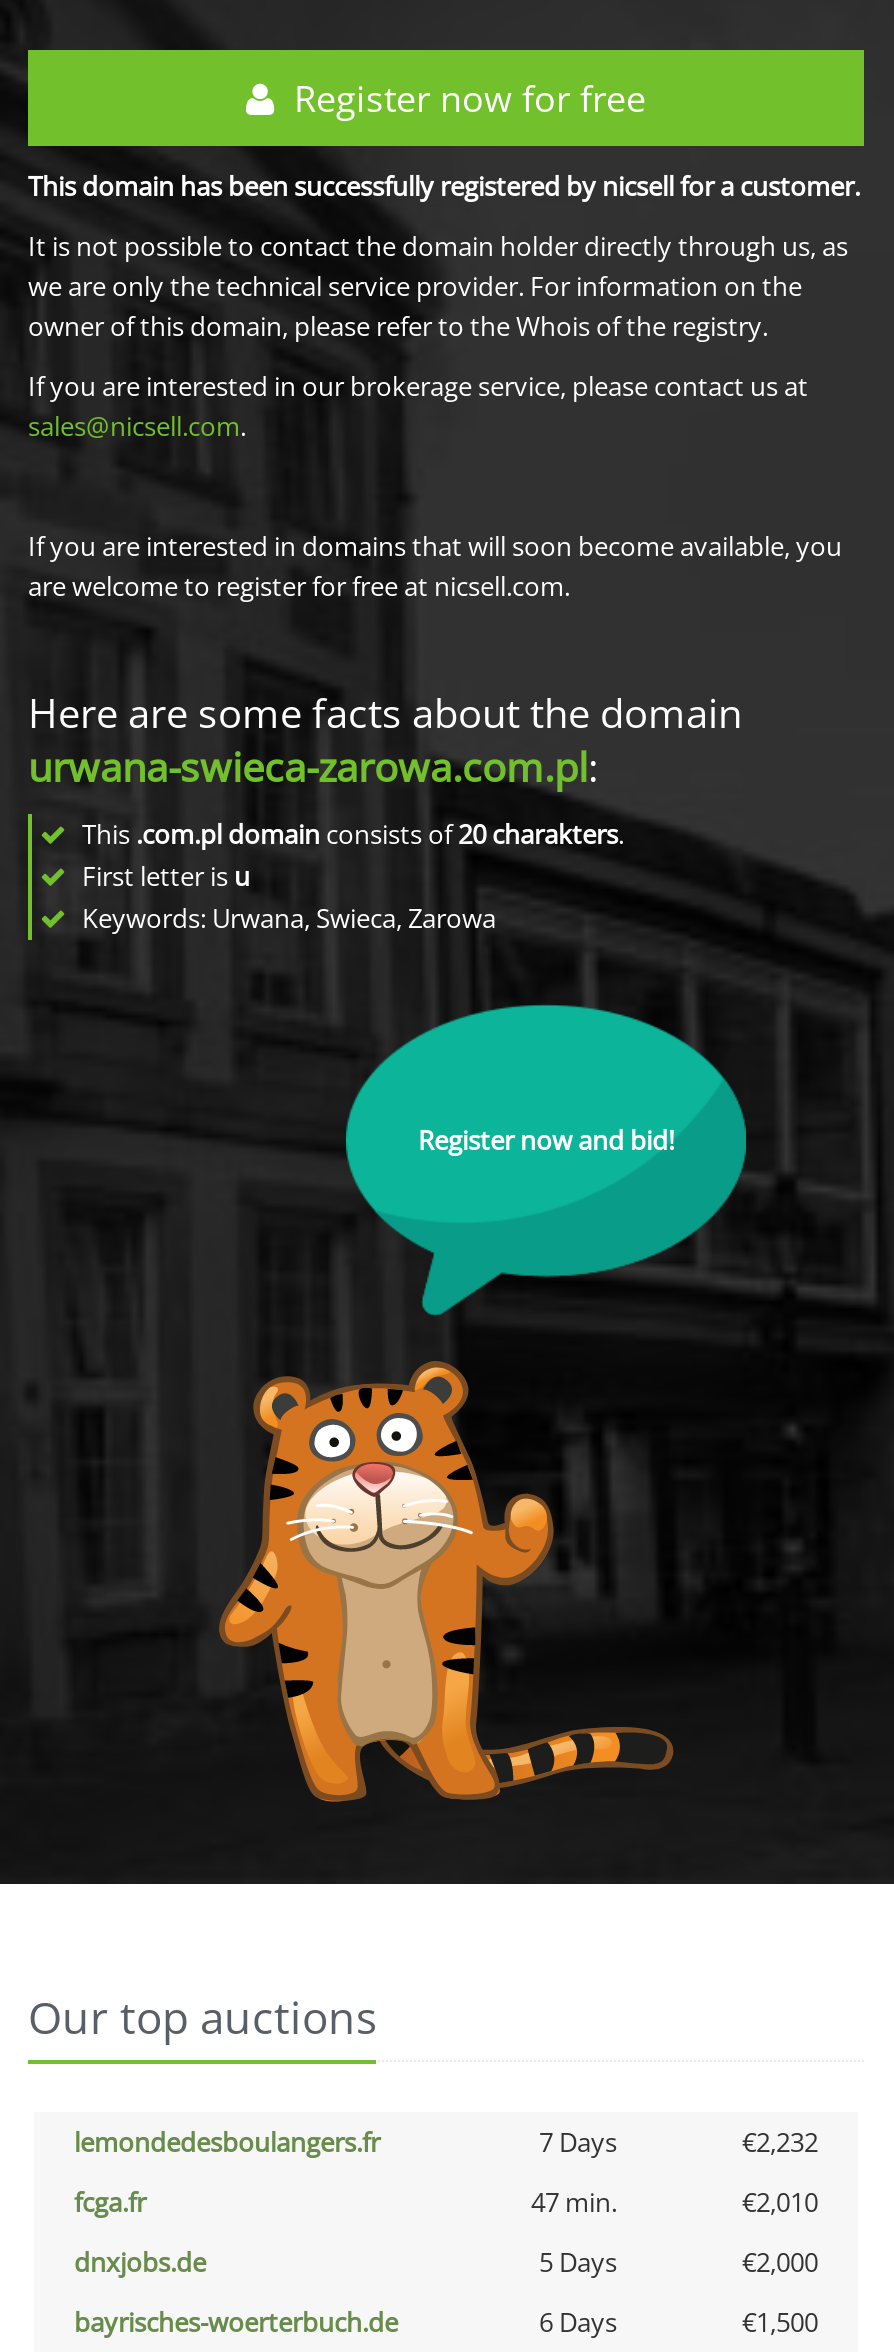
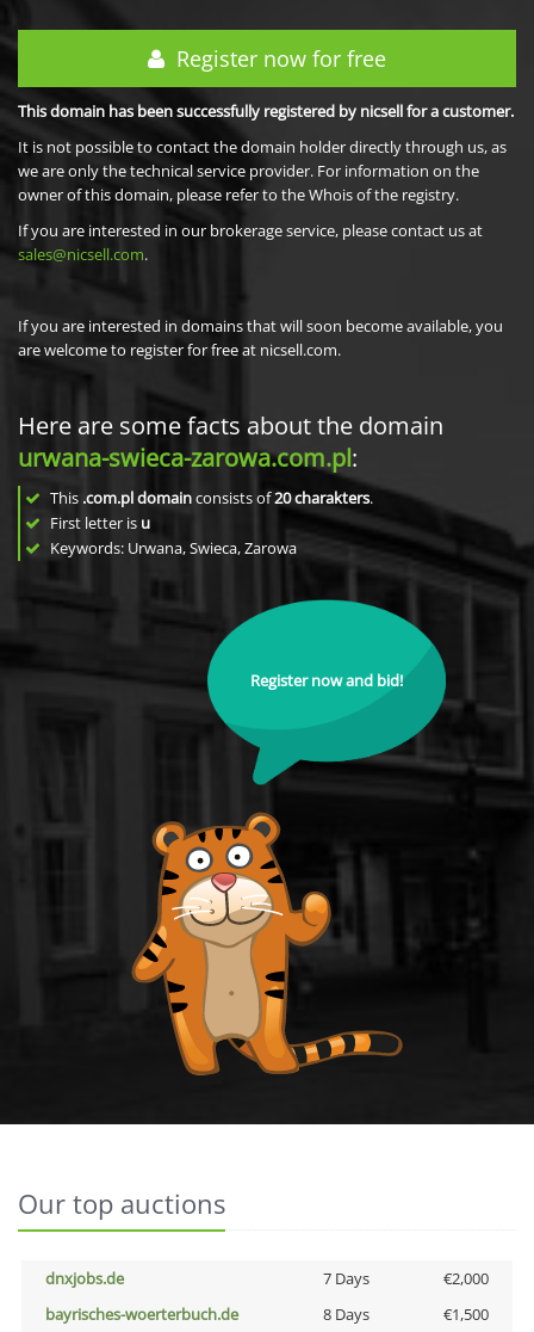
- lemondedesboulangers.fr
- 7 Days
- €2,232
- fcga.fr
- 47 min.
- €2,010

- 5 Days
+ 7 Days

- 6 Days
+ 8 Days
